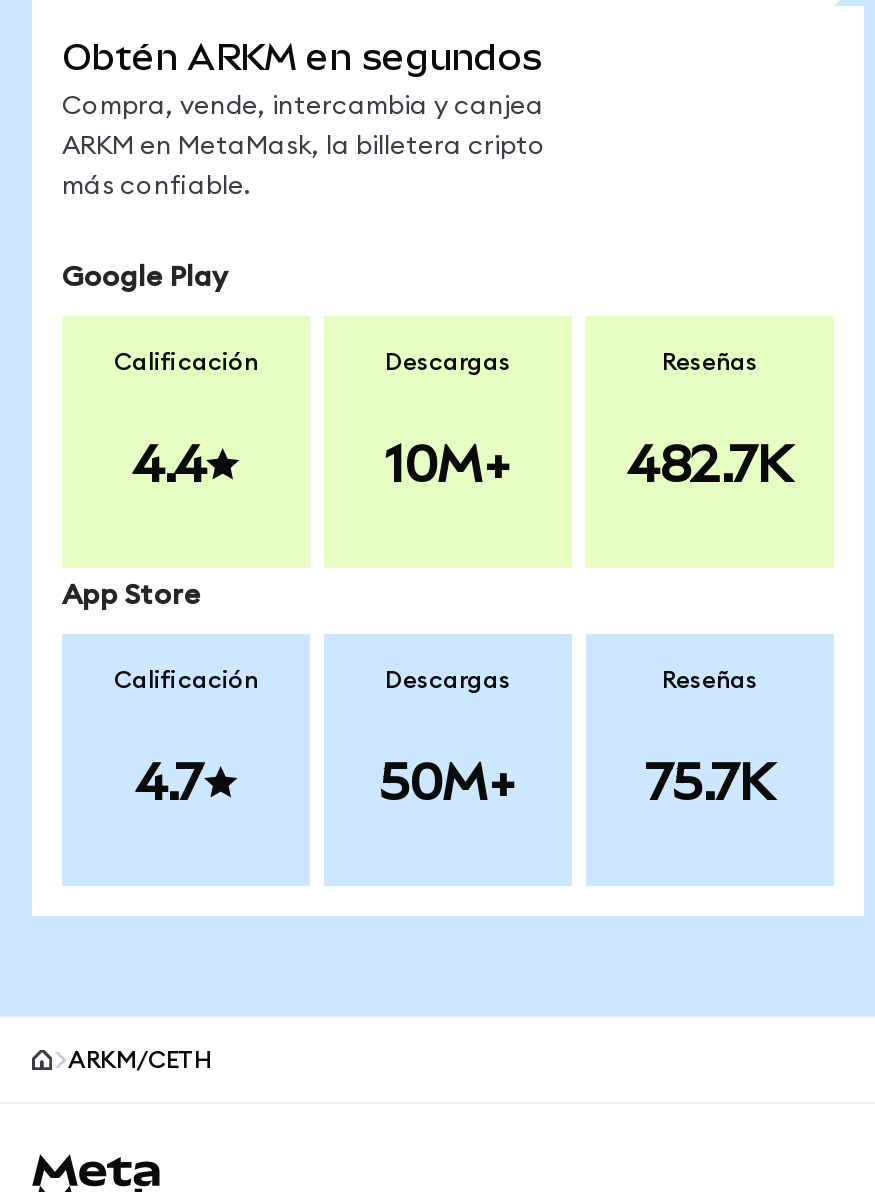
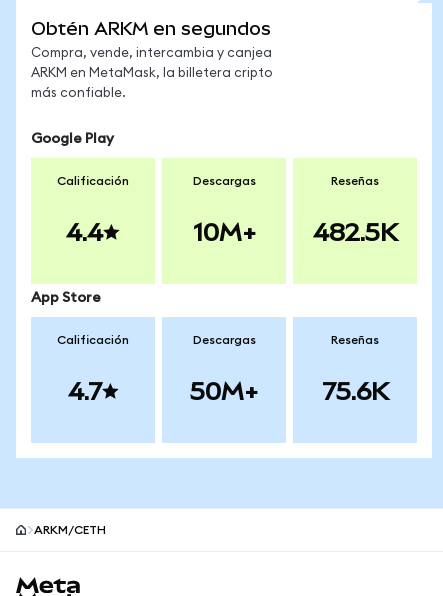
- 482.7K
+ 482.5K

- 75.7K
+ 75.6K
